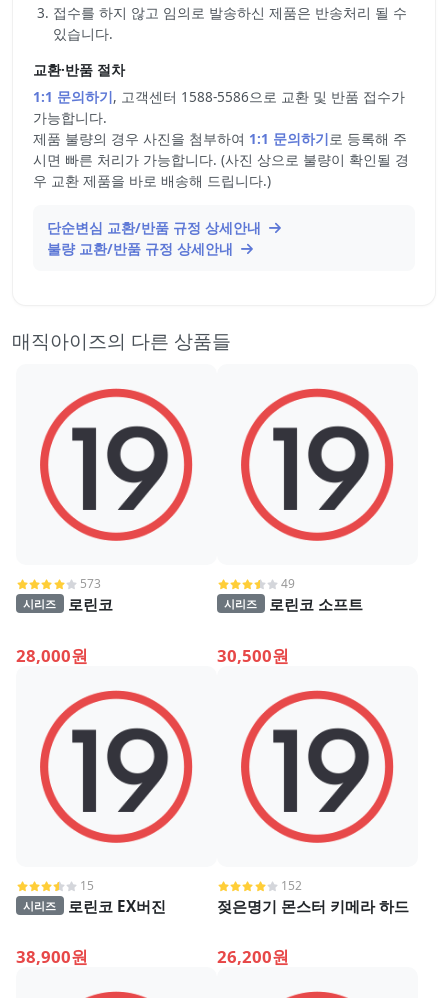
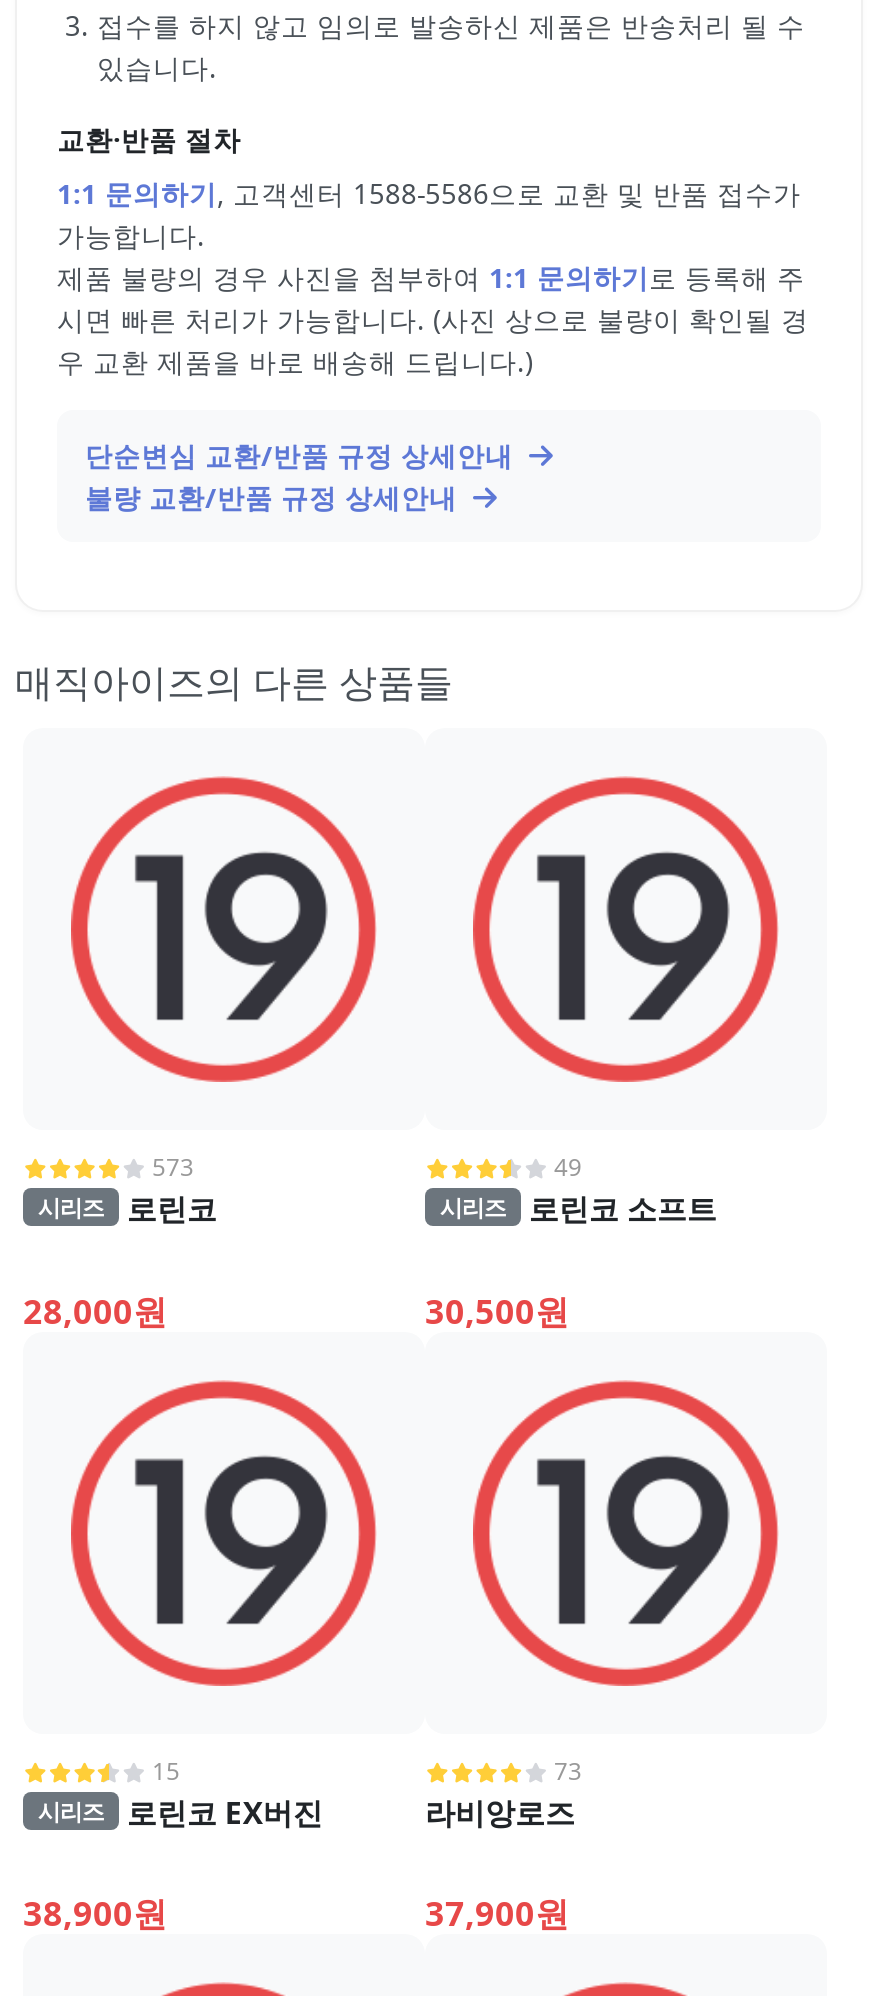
- 152
- 젖은명기 몬스터 키메라 하드
- 26,200원
+ 73
+ 라비앙로즈
+ 37,900원
